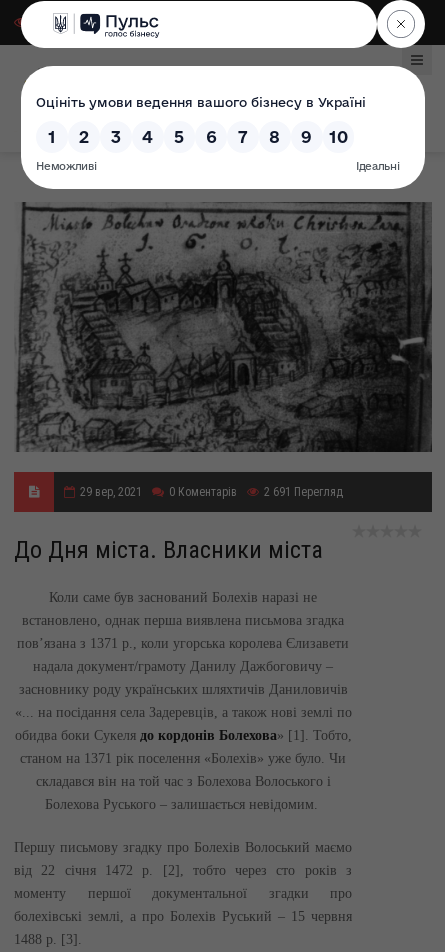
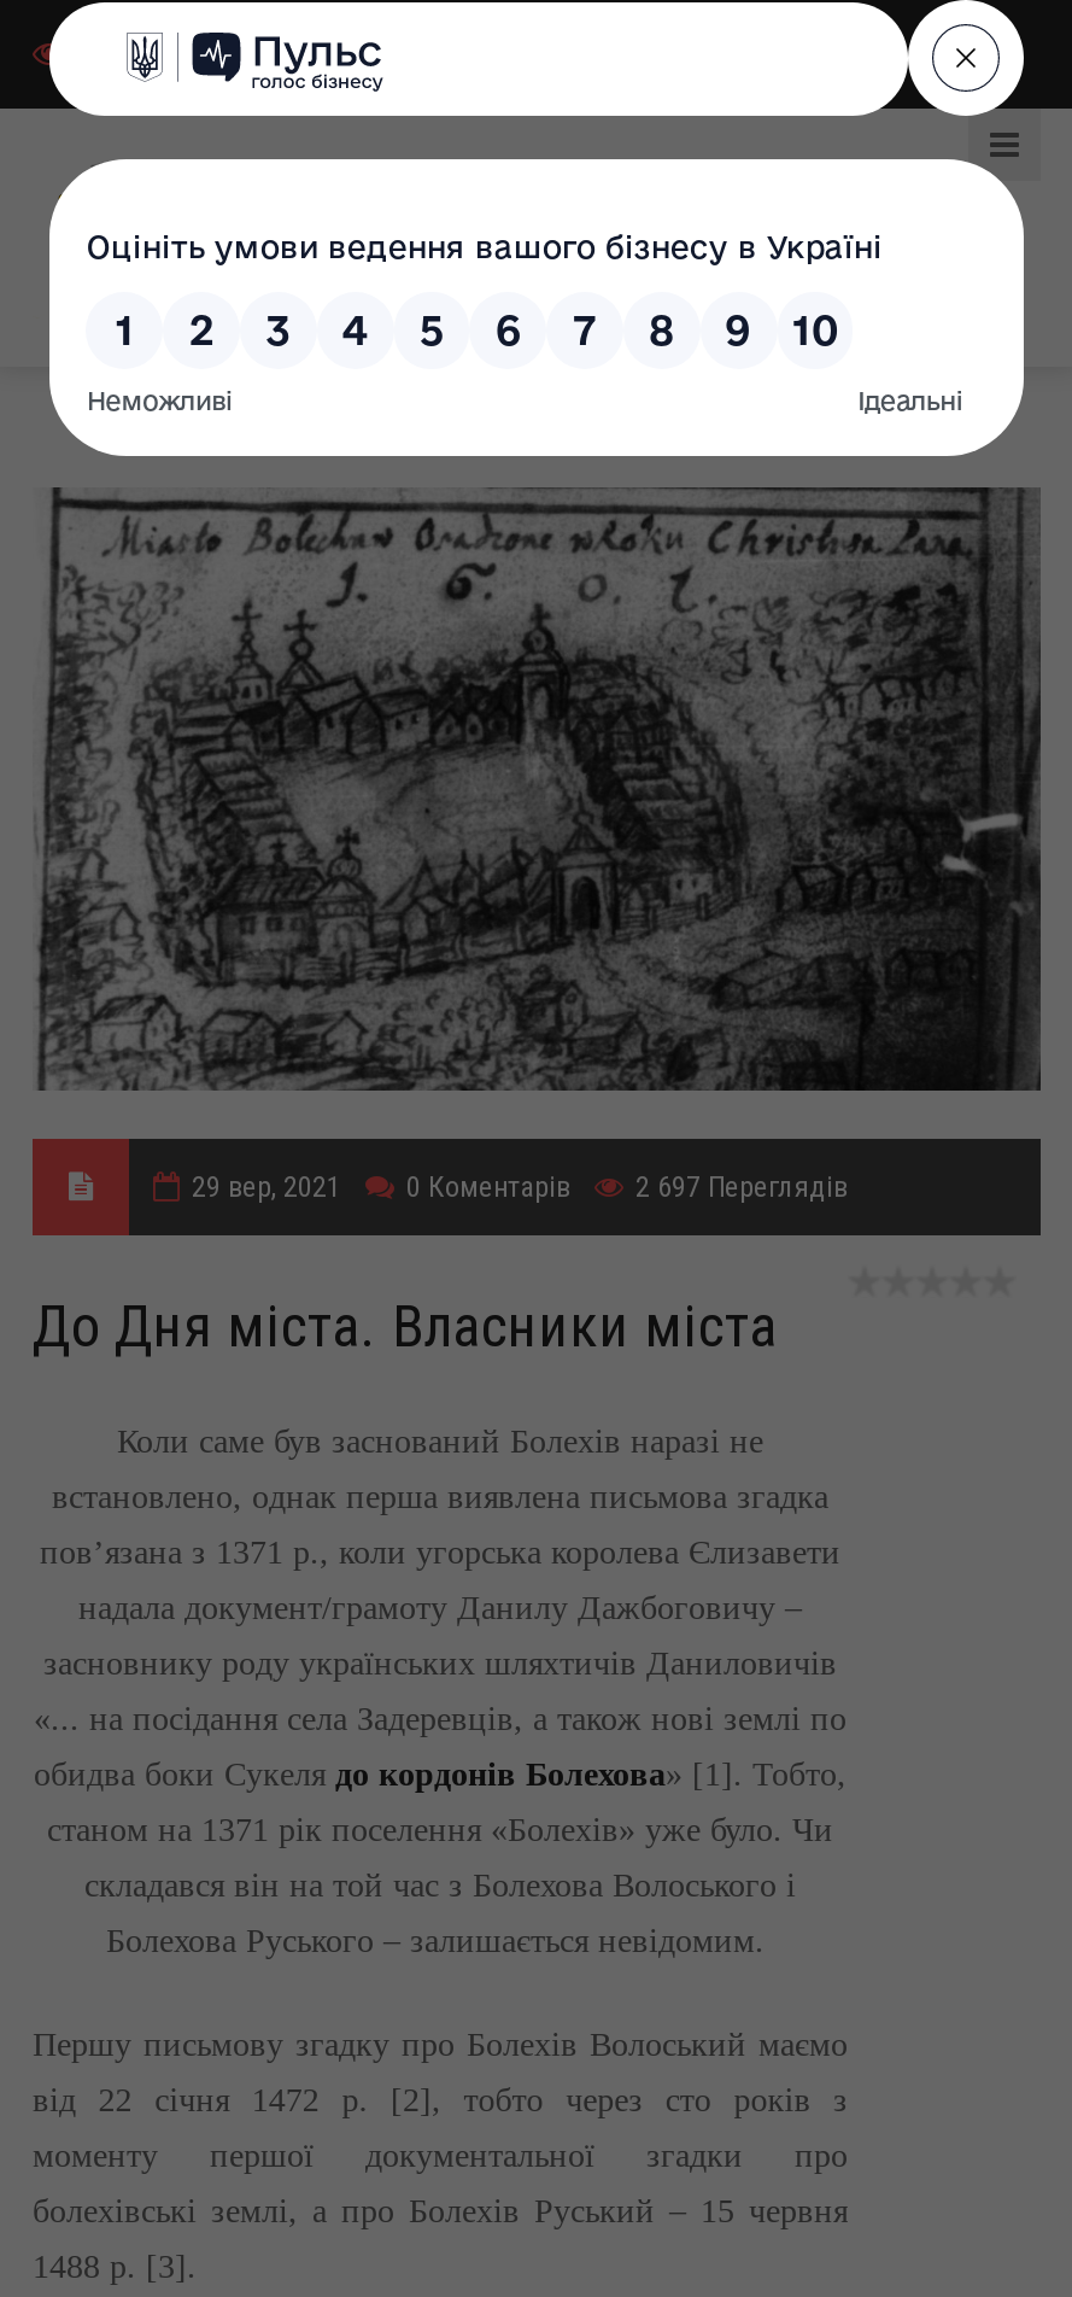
- 29 вер, 2021 0 Коментарів 2 691 Перегляд
+ 29 вер, 2021 0 Коментарів 2 697 Переглядів
